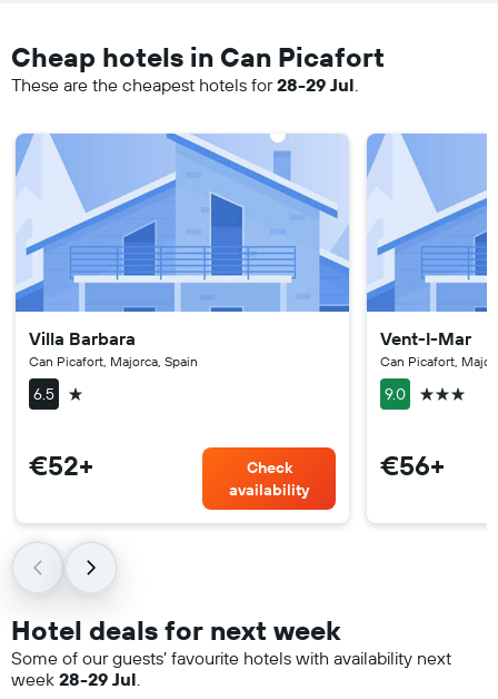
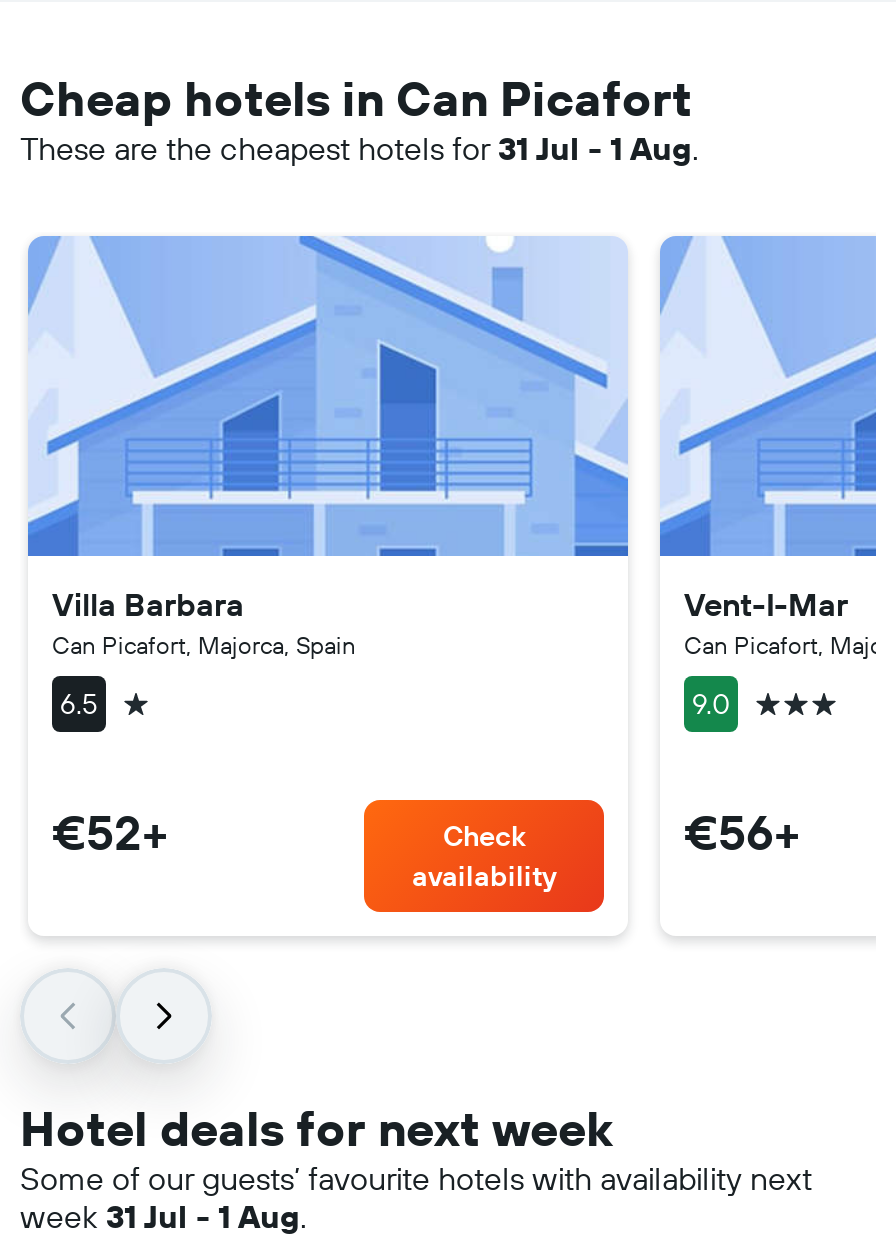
- These are the cheapest hotels for 28-29 Jul.
+ These are the cheapest hotels for 31 Jul - 1 Aug.

- week 28-29 Jul.
+ week 31 Jul - 1 Aug.
